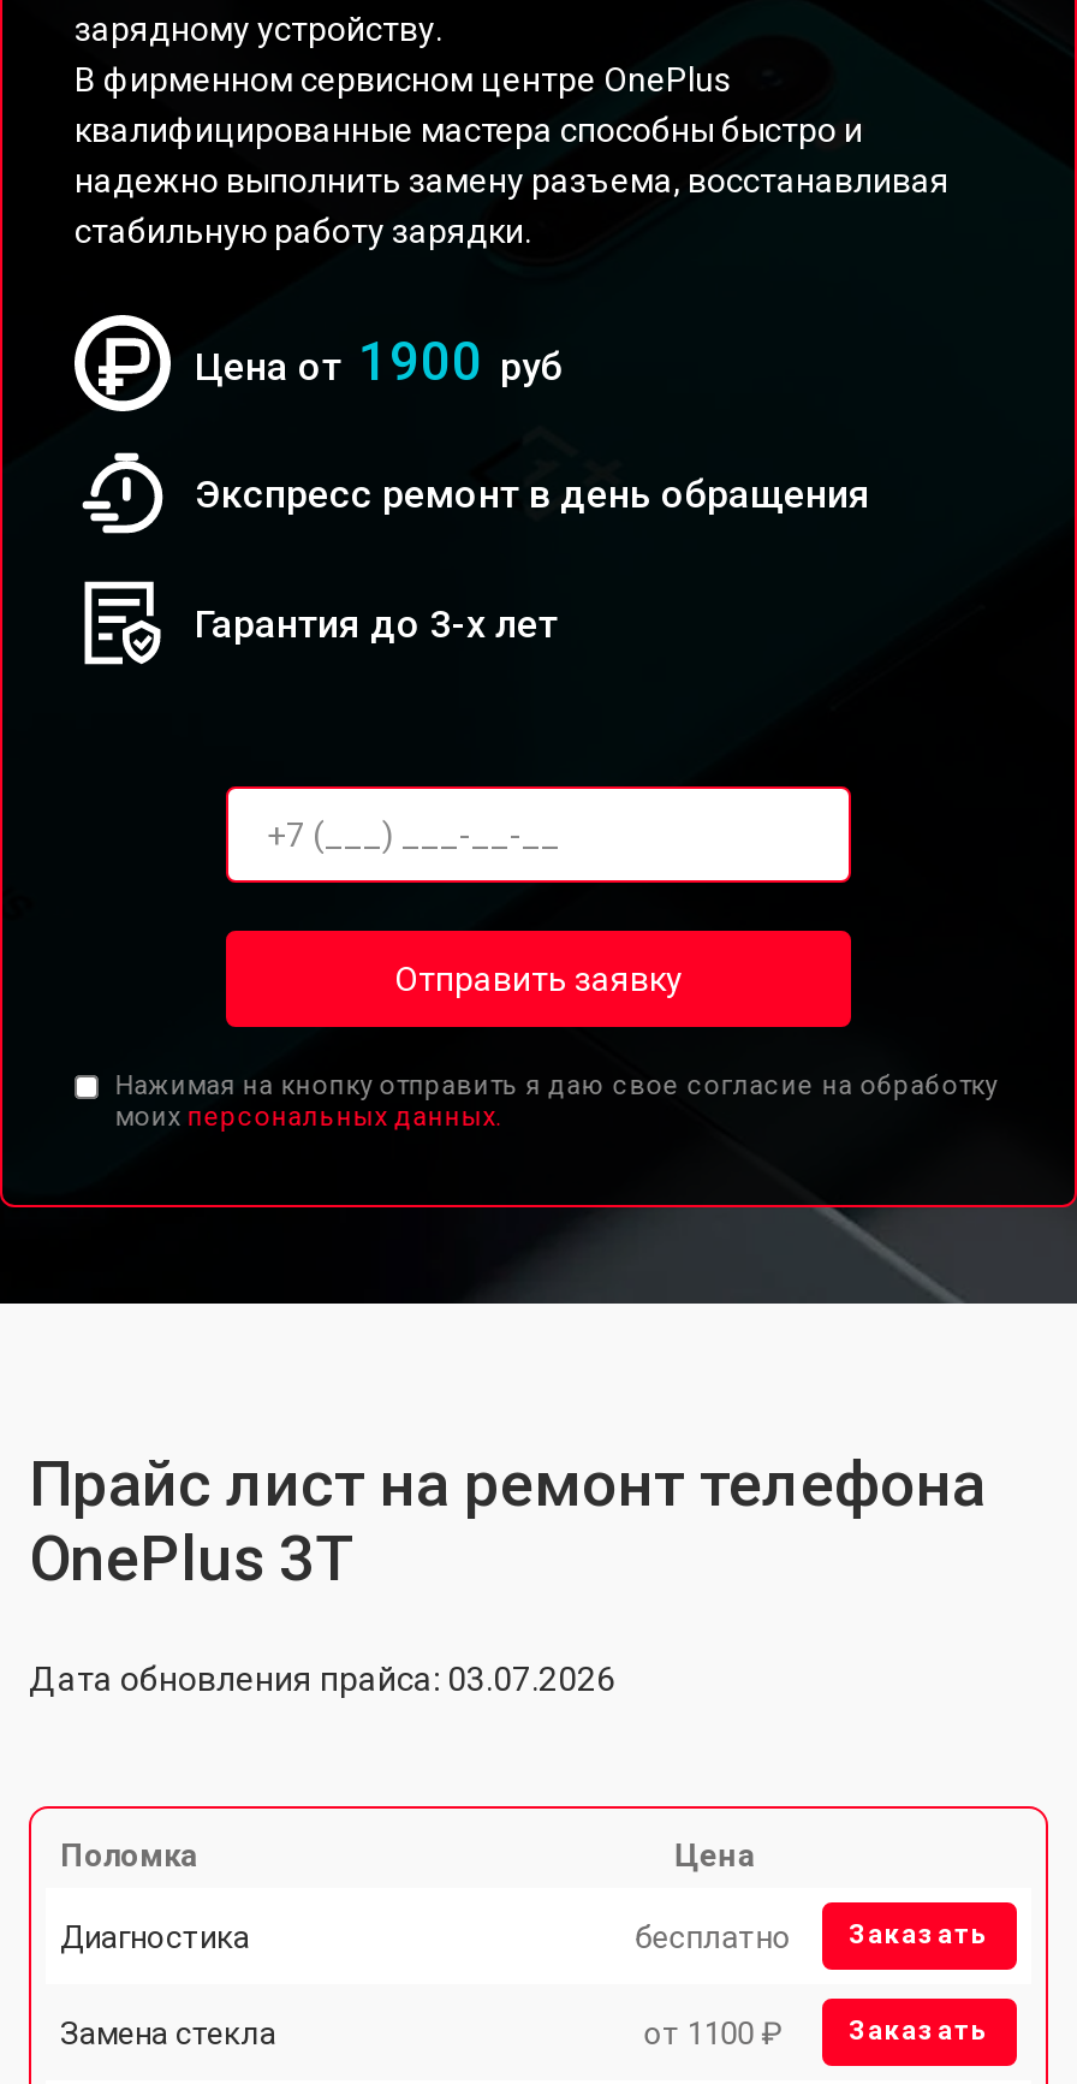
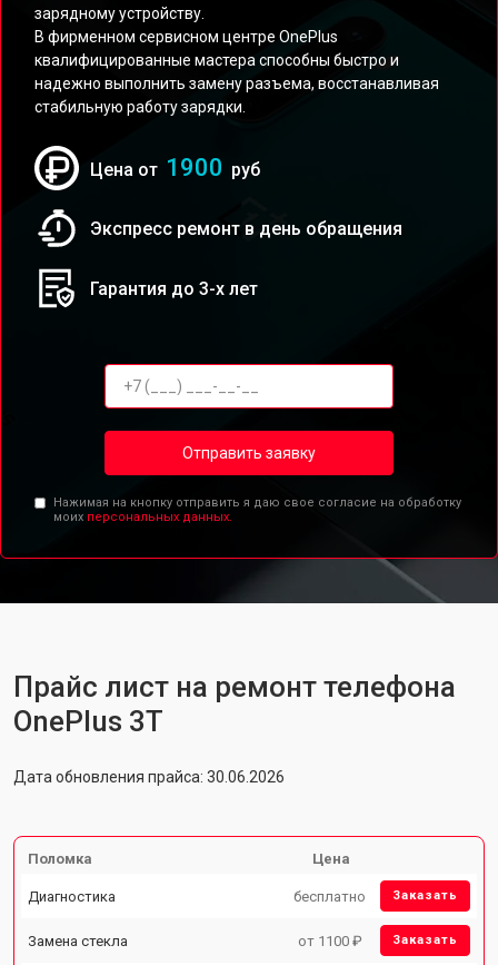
- Дата обновления прайса: 03.07.2026
+ Дата обновления прайса: 30.06.2026
